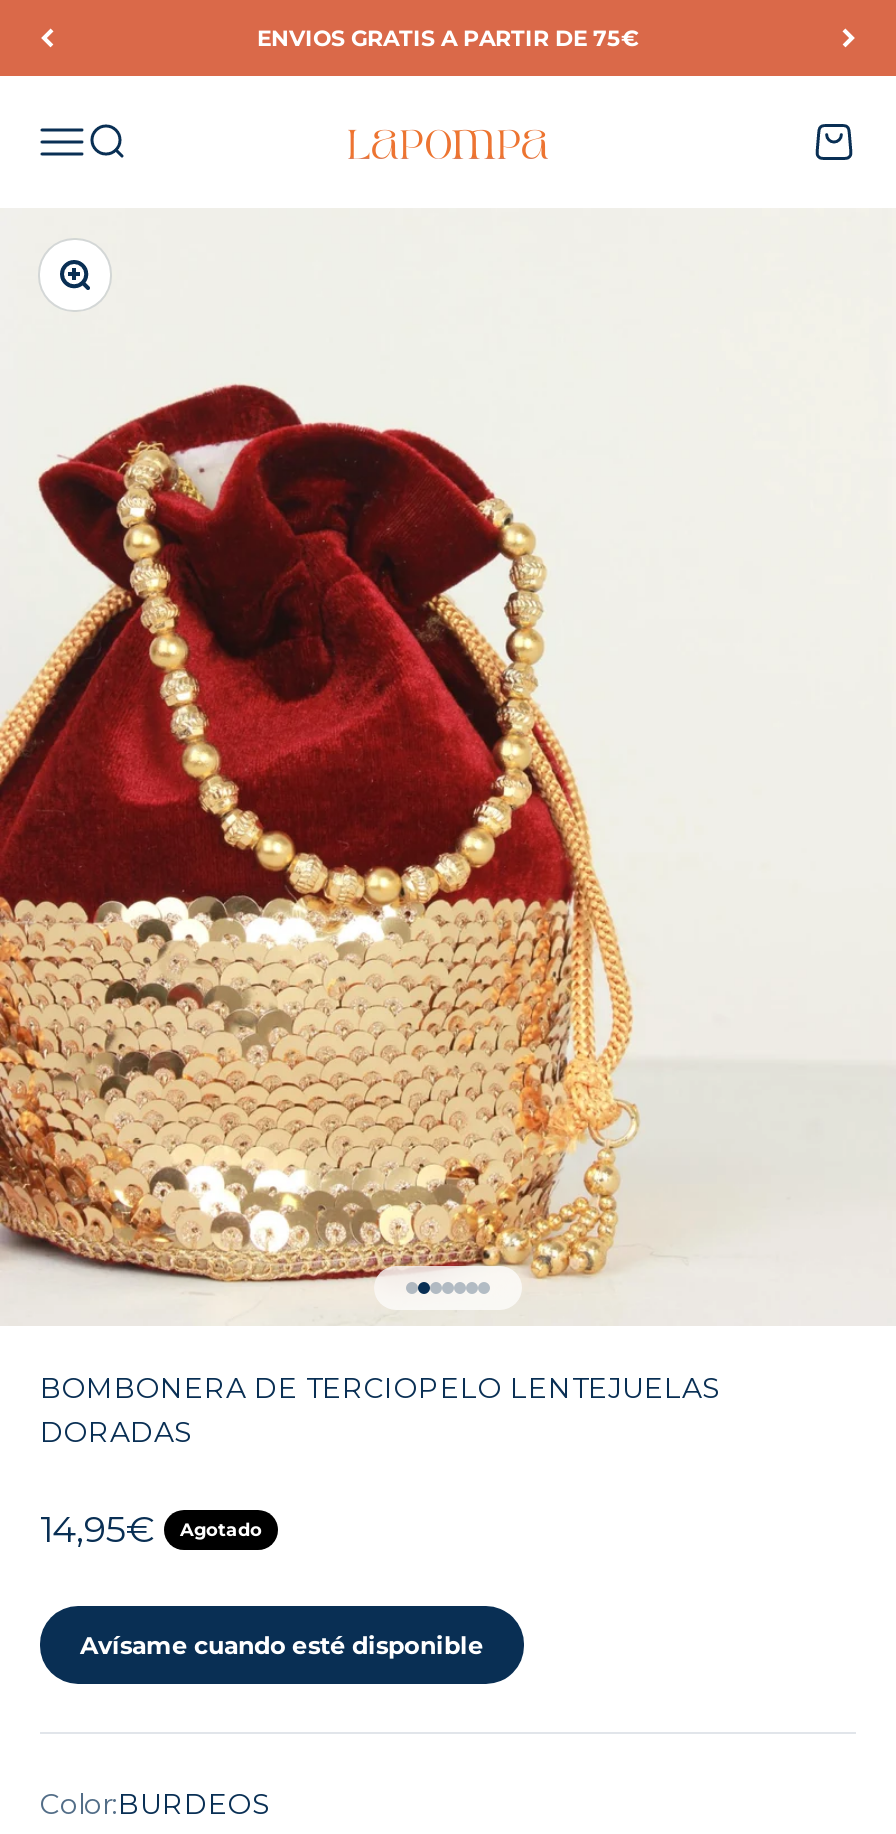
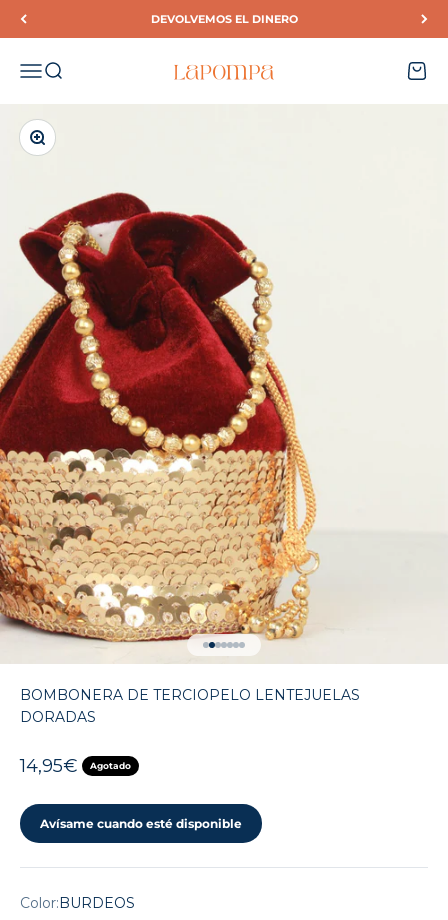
- ENVIOS GRATIS A PARTIR DE 75€
+ DEVOLVEMOS EL DINERO
